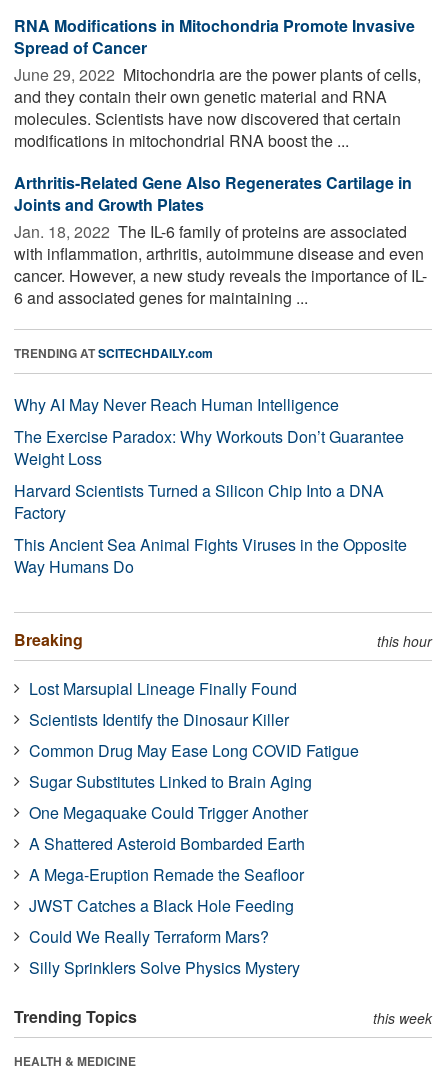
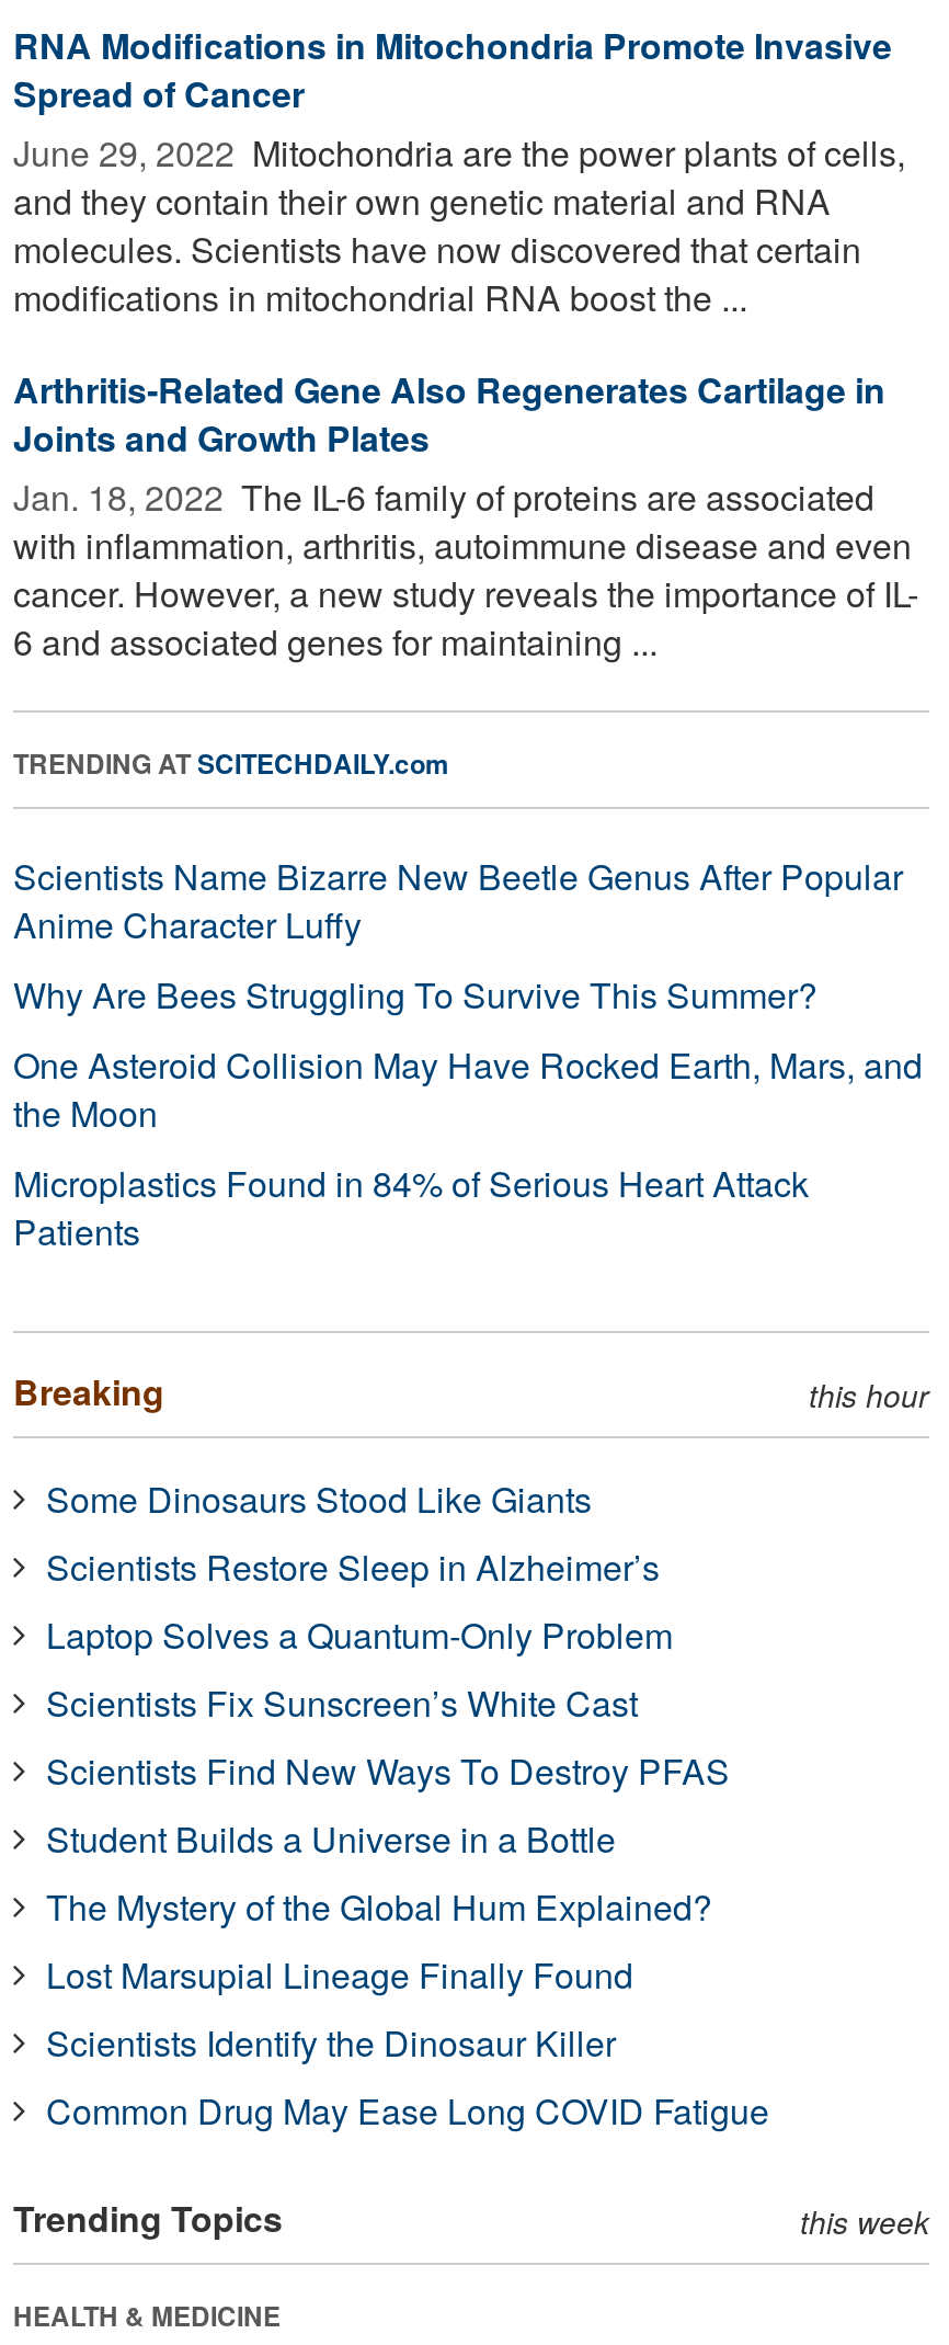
- Why AI May Never Reach Human Intelligence
- The Exercise Paradox: Why Workouts Don’t Guarantee
- Weight Loss
- Harvard Scientists Turned a Silicon Chip Into a DNA
- Factory
- This Ancient Sea Animal Fights Viruses in the Opposite
- Way Humans Do
+ Scientists Name Bizarre New Beetle Genus After Popular
+ Anime Character Luffy
+ Why Are Bees Struggling To Survive This Summer?
+ One Asteroid Collision May Have Rocked Earth, Mars, and
+ the Moon
+ Microplastics Found in 84% of Serious Heart Attack
+ Patients

+ Some Dinosaurs Stood Like Giants
+ Scientists Restore Sleep in Alzheimer’s
+ Laptop Solves a Quantum-Only Problem
+ Scientists Fix Sunscreen’s White Cast
+ Scientists Find New Ways To Destroy PFAS
+ Student Builds a Universe in a Bottle
+ The Mystery of the Global Hum Explained?

moved down: Lost Marsupial Lineage Finally Found | Scientists Identify the Dinosaur Killer | Common Drug May Ease Long COVID Fatigue

- Sugar Substitutes Linked to Brain Aging
- One Megaquake Could Trigger Another
- A Shattered Asteroid Bombarded Earth
- A Mega-Eruption Remade the Seafloor
- JWST Catches a Black Hole Feeding
- Could We Really Terraform Mars?
- Silly Sprinklers Solve Physics Mystery
